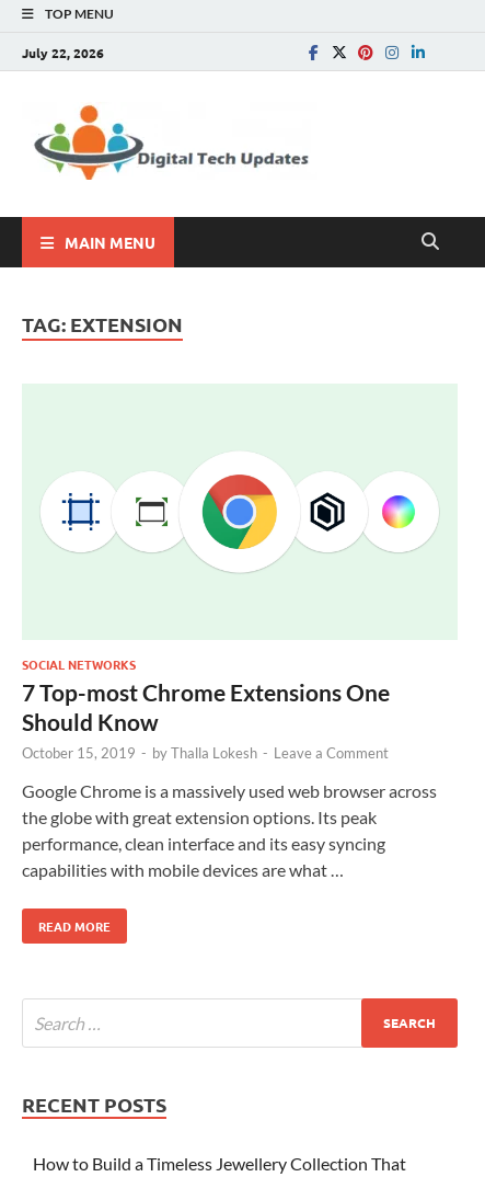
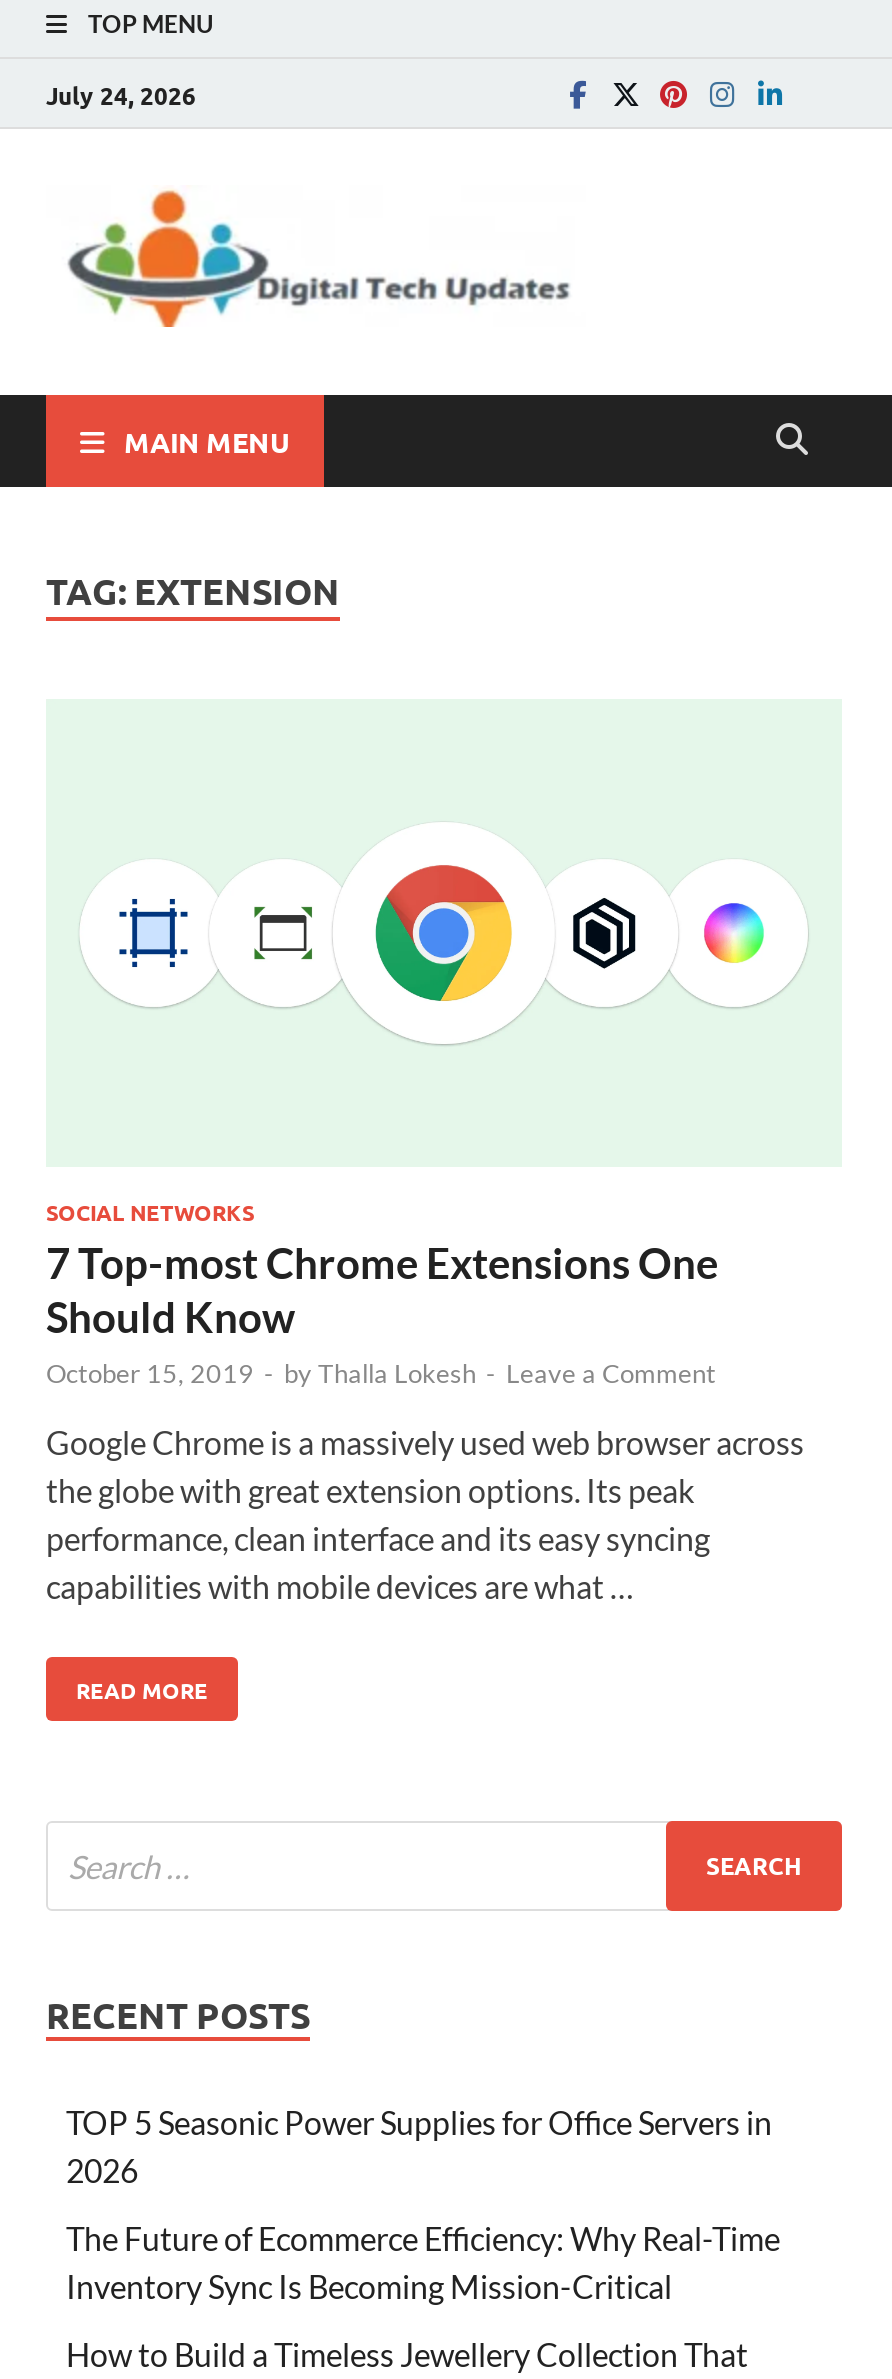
- July 22, 2026
+ July 24, 2026

+ TOP 5 Seasonic Power Supplies for Office Servers in
+ 2026
+ The Future of Ecommerce Efficiency: Why Real-Time
+ Inventory Sync Is Becoming Mission-Critical
